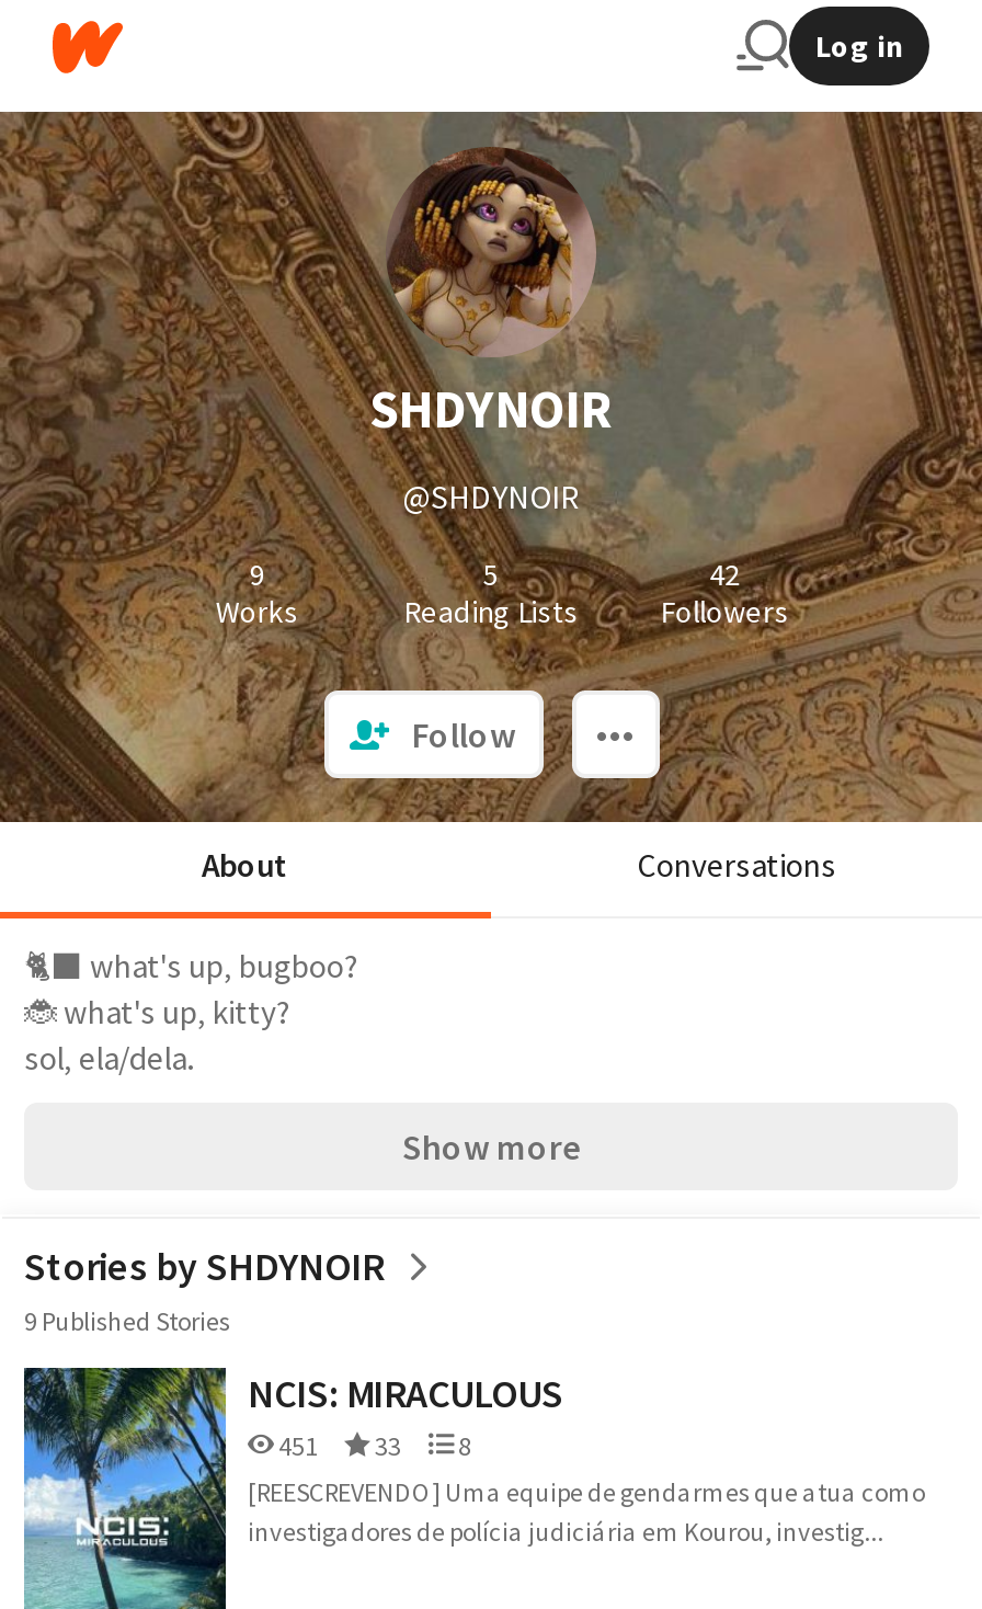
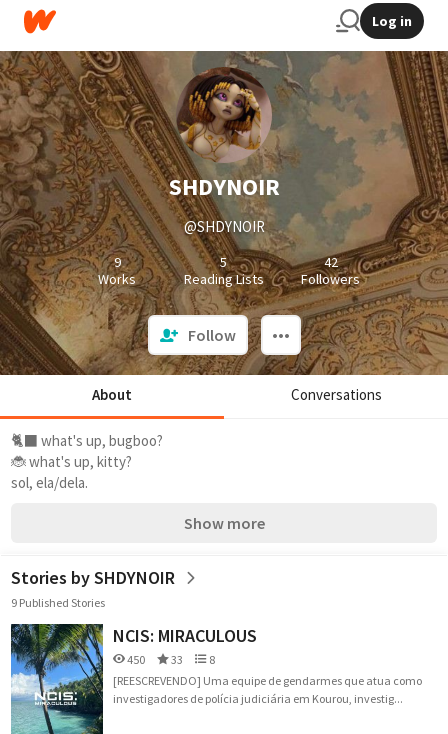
- 451 33 8
+ 450 33 8
